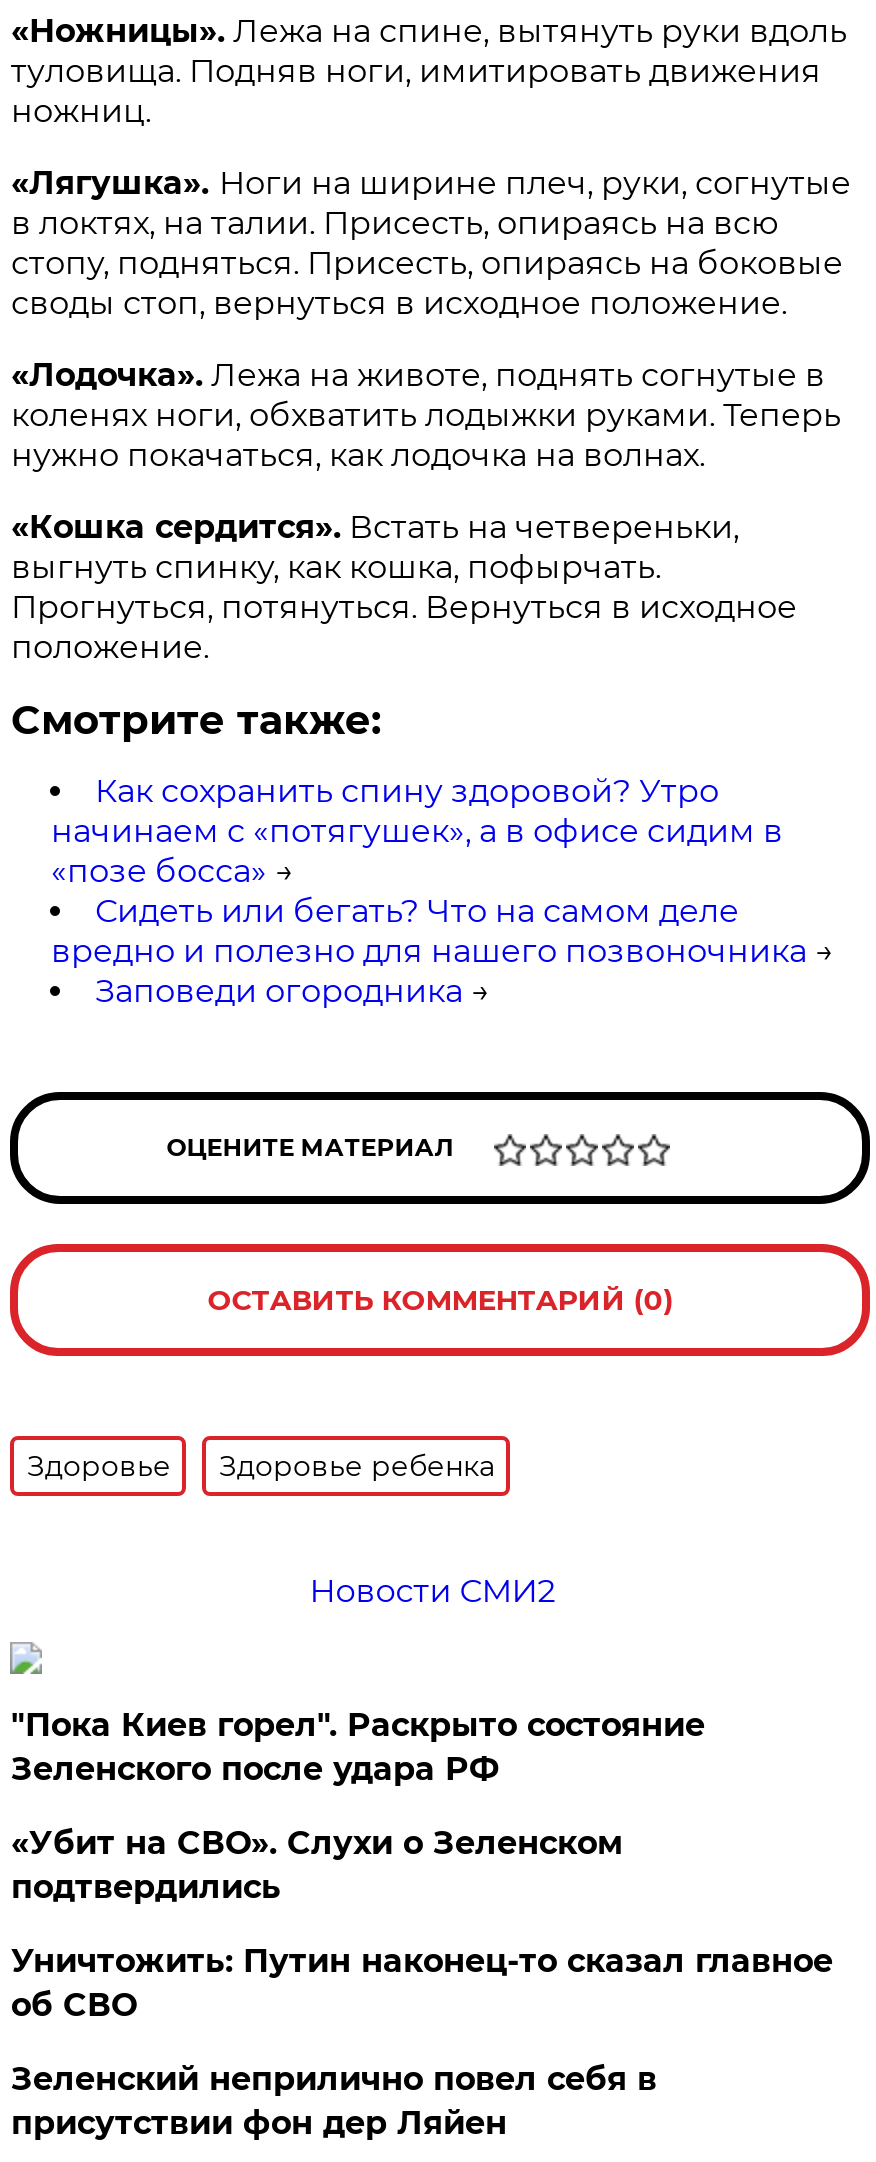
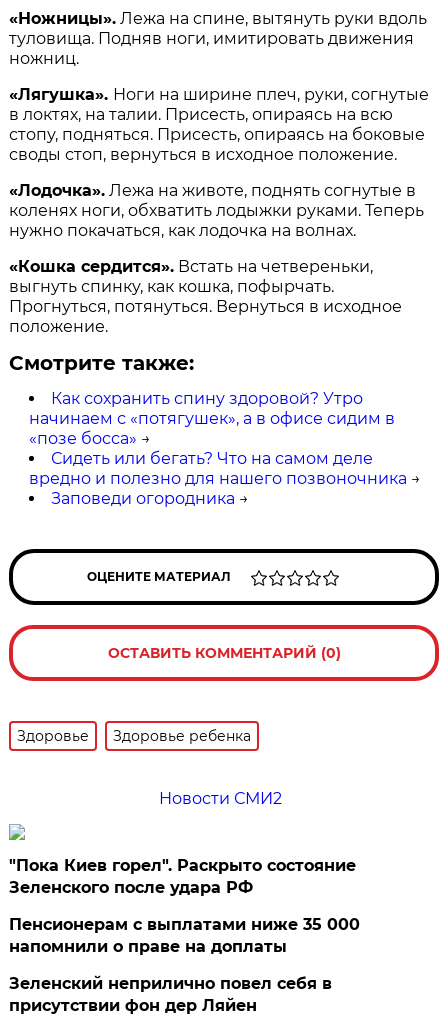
- «Убит на СВО». Слухи о Зеленском
- подтвердились
- Уничтожить: Путин наконец-то сказал главное
- об СВО
+ Пенсионерам с выплатами ниже 35 000
+ напомнили о праве на доплаты
